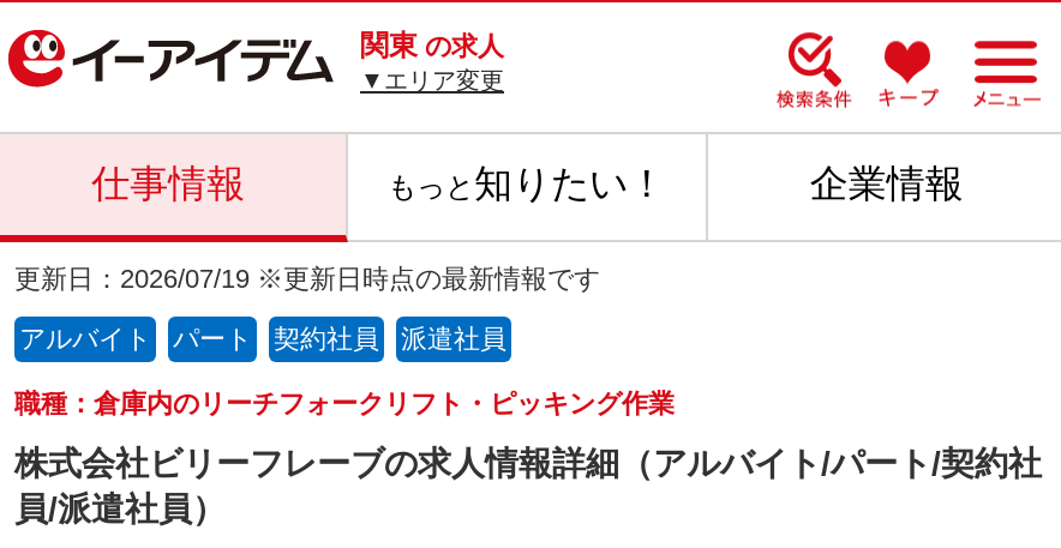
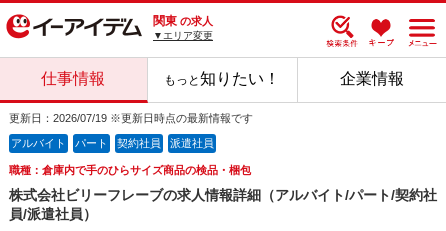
- 職種：倉庫内のリーチフォークリフト・ピッキング作業
+ 職種：倉庫内で手のひらサイズ商品の検品・梱包
